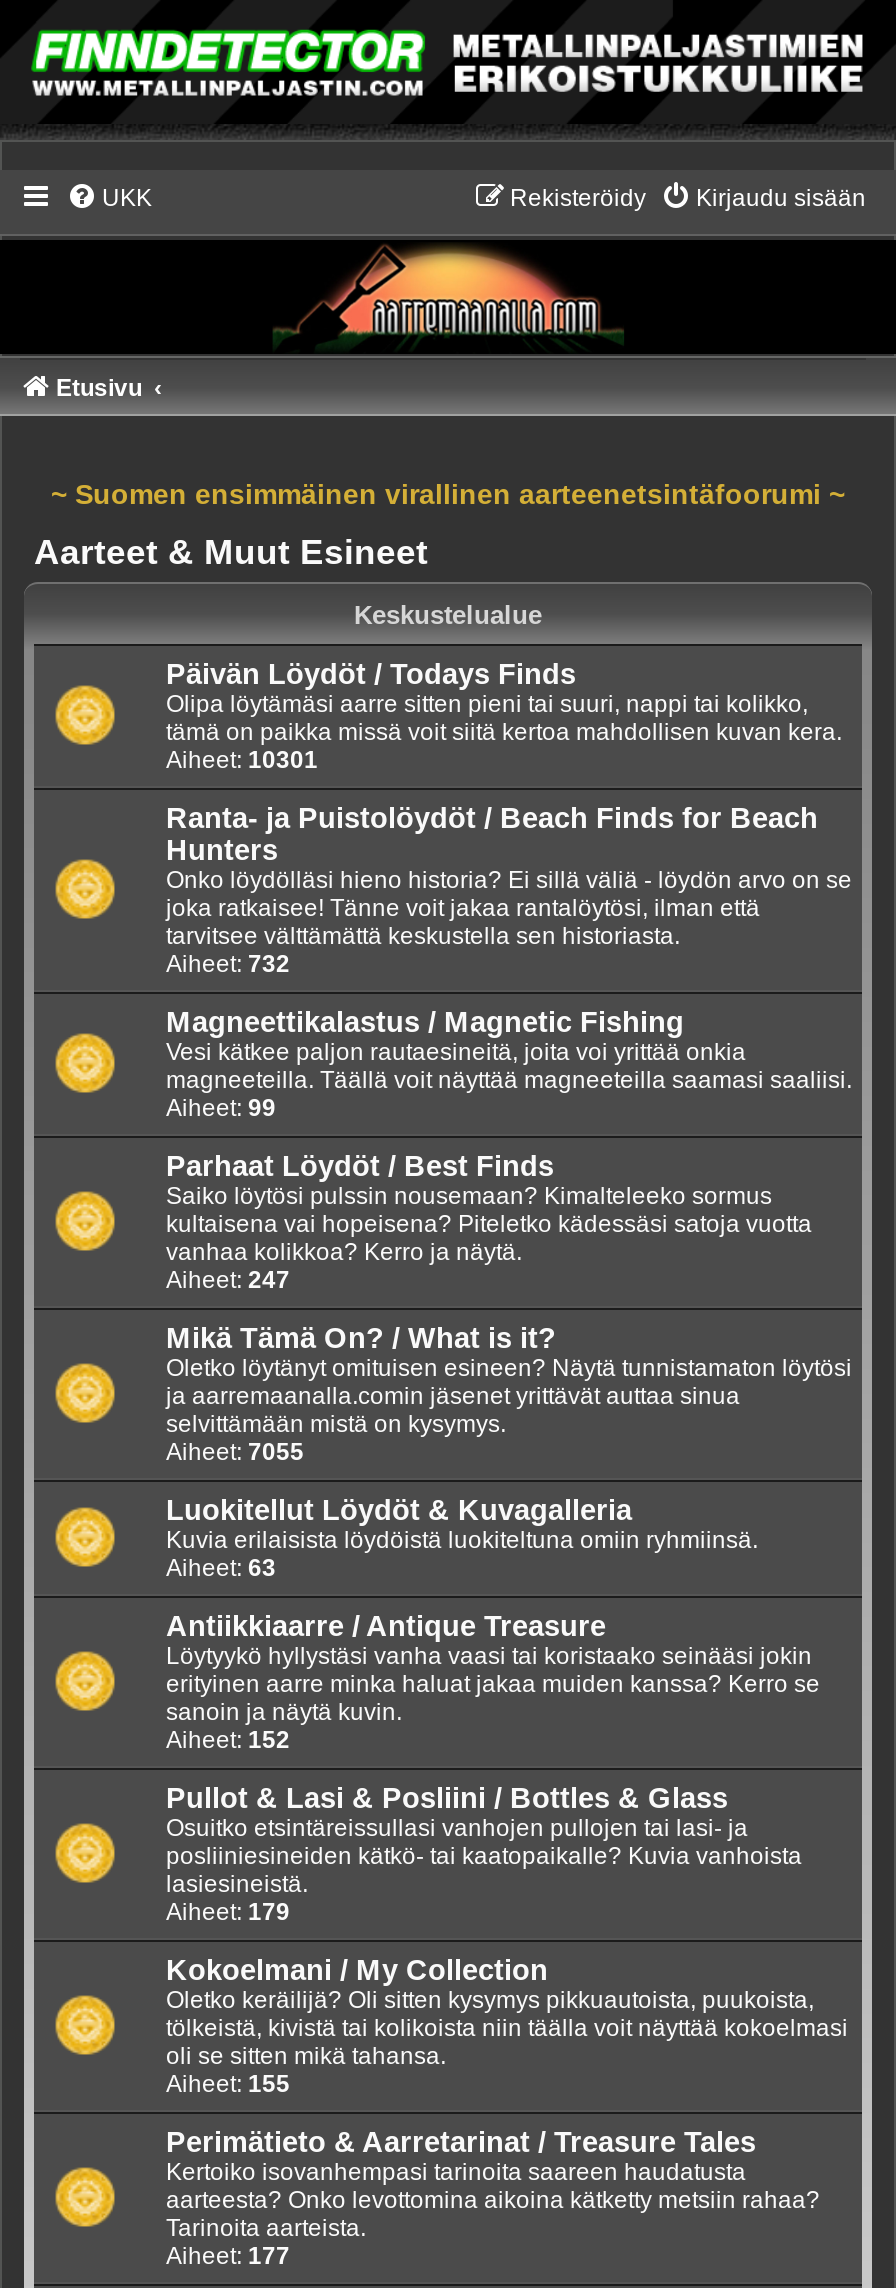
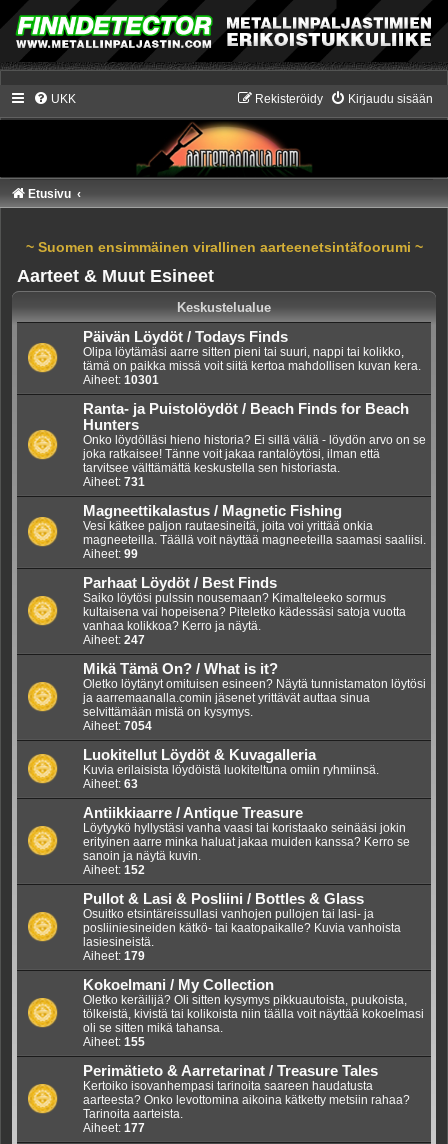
- Aiheet: 732
+ Aiheet: 731

- Aiheet: 7055
+ Aiheet: 7054
